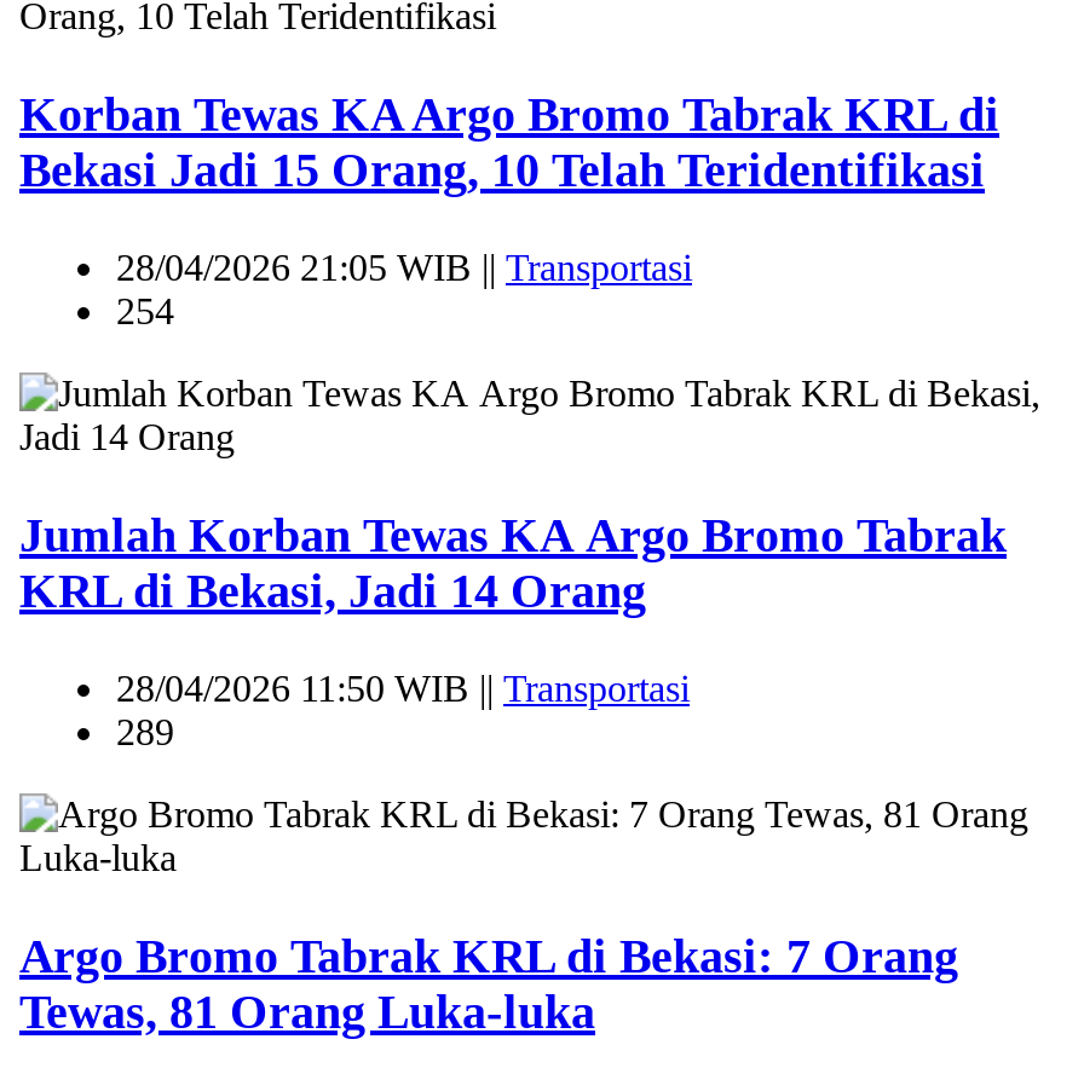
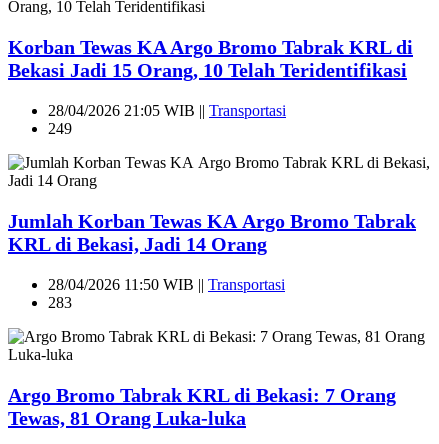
- 254
+ 249

- 289
+ 283
